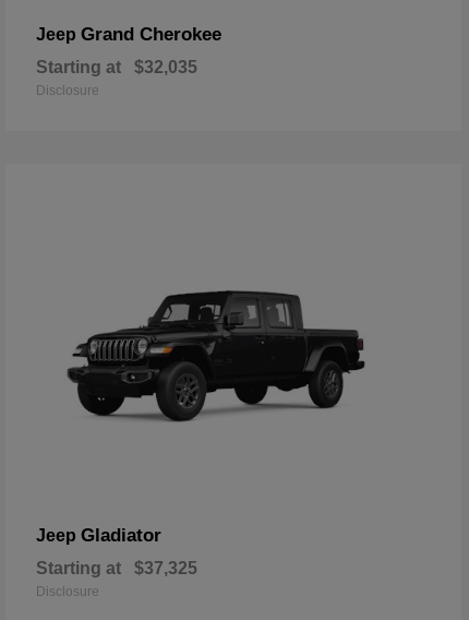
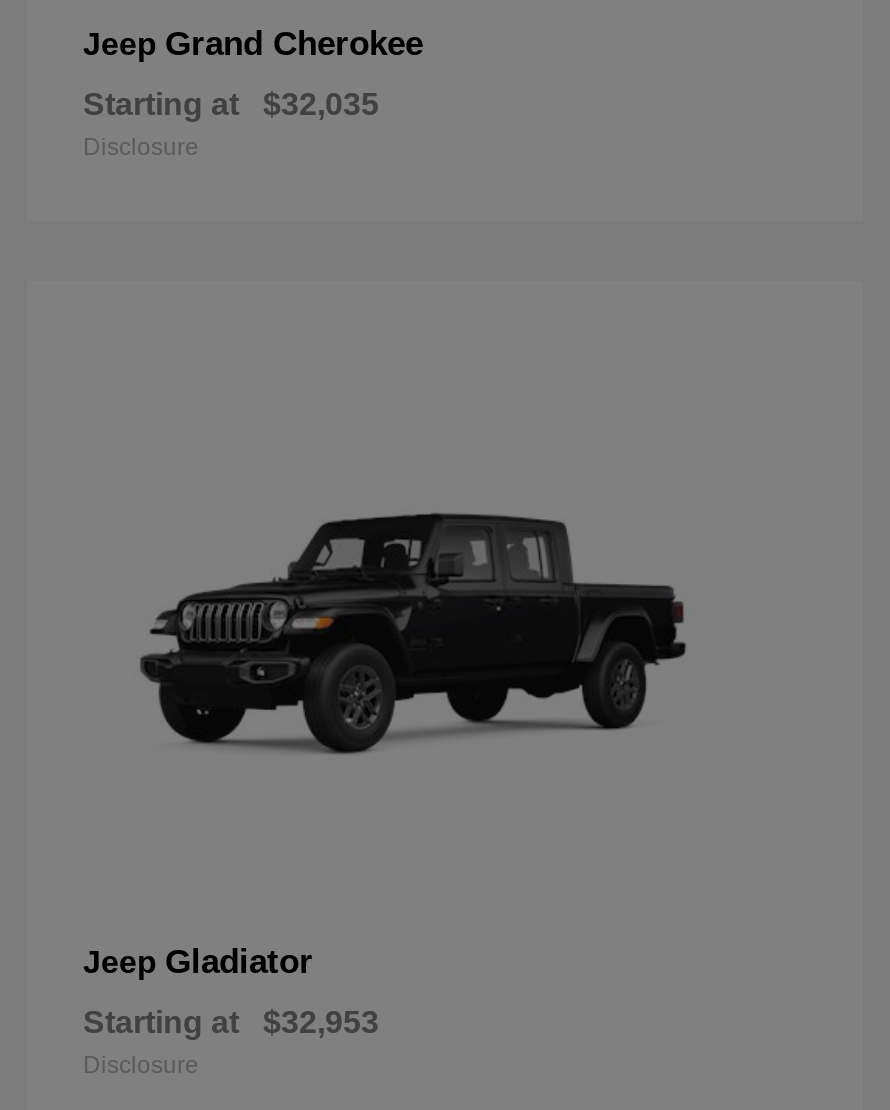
- Starting at $37,325
+ Starting at $32,953
